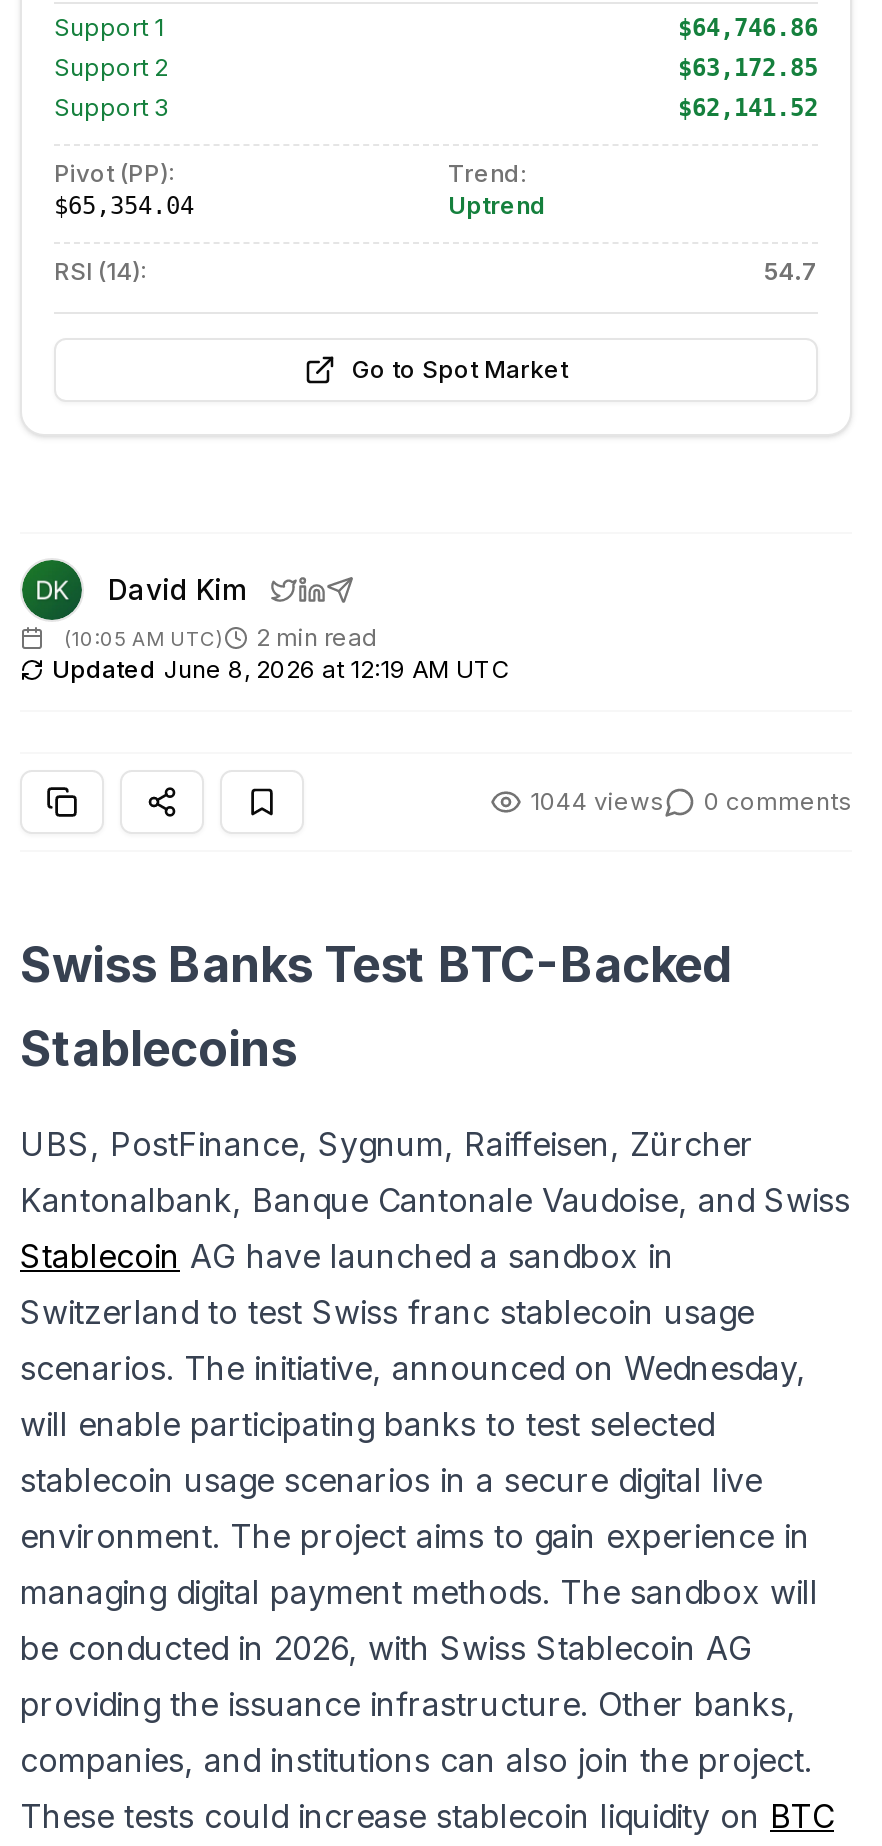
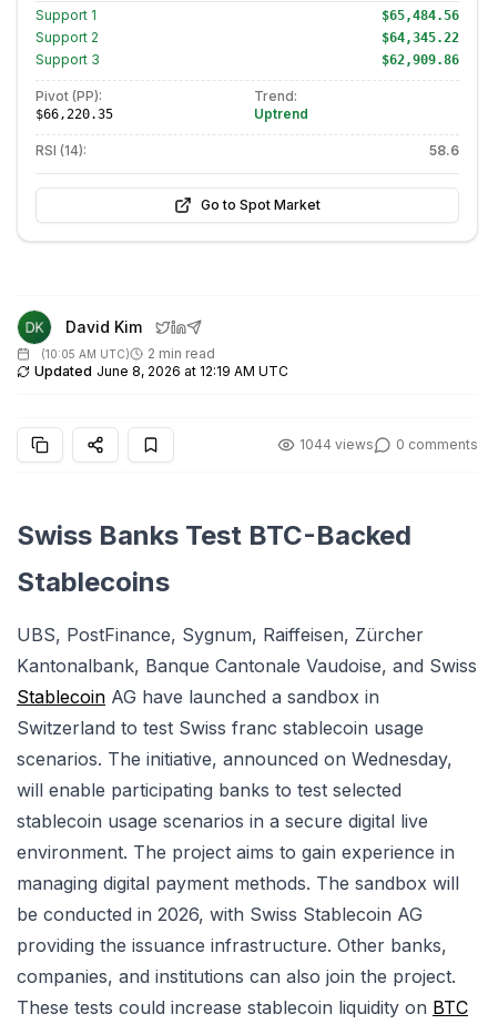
- $64,746.86
+ $65,484.56

- $63,172.85
+ $64,345.22

- $62,141.52
+ $62,909.86

- $65,354.04
+ $66,220.35

- 54.7
+ 58.6
